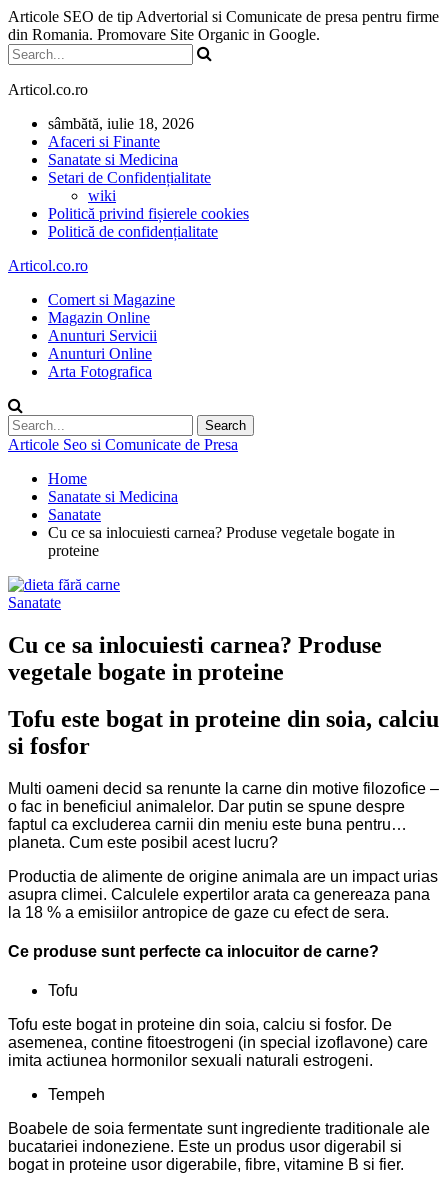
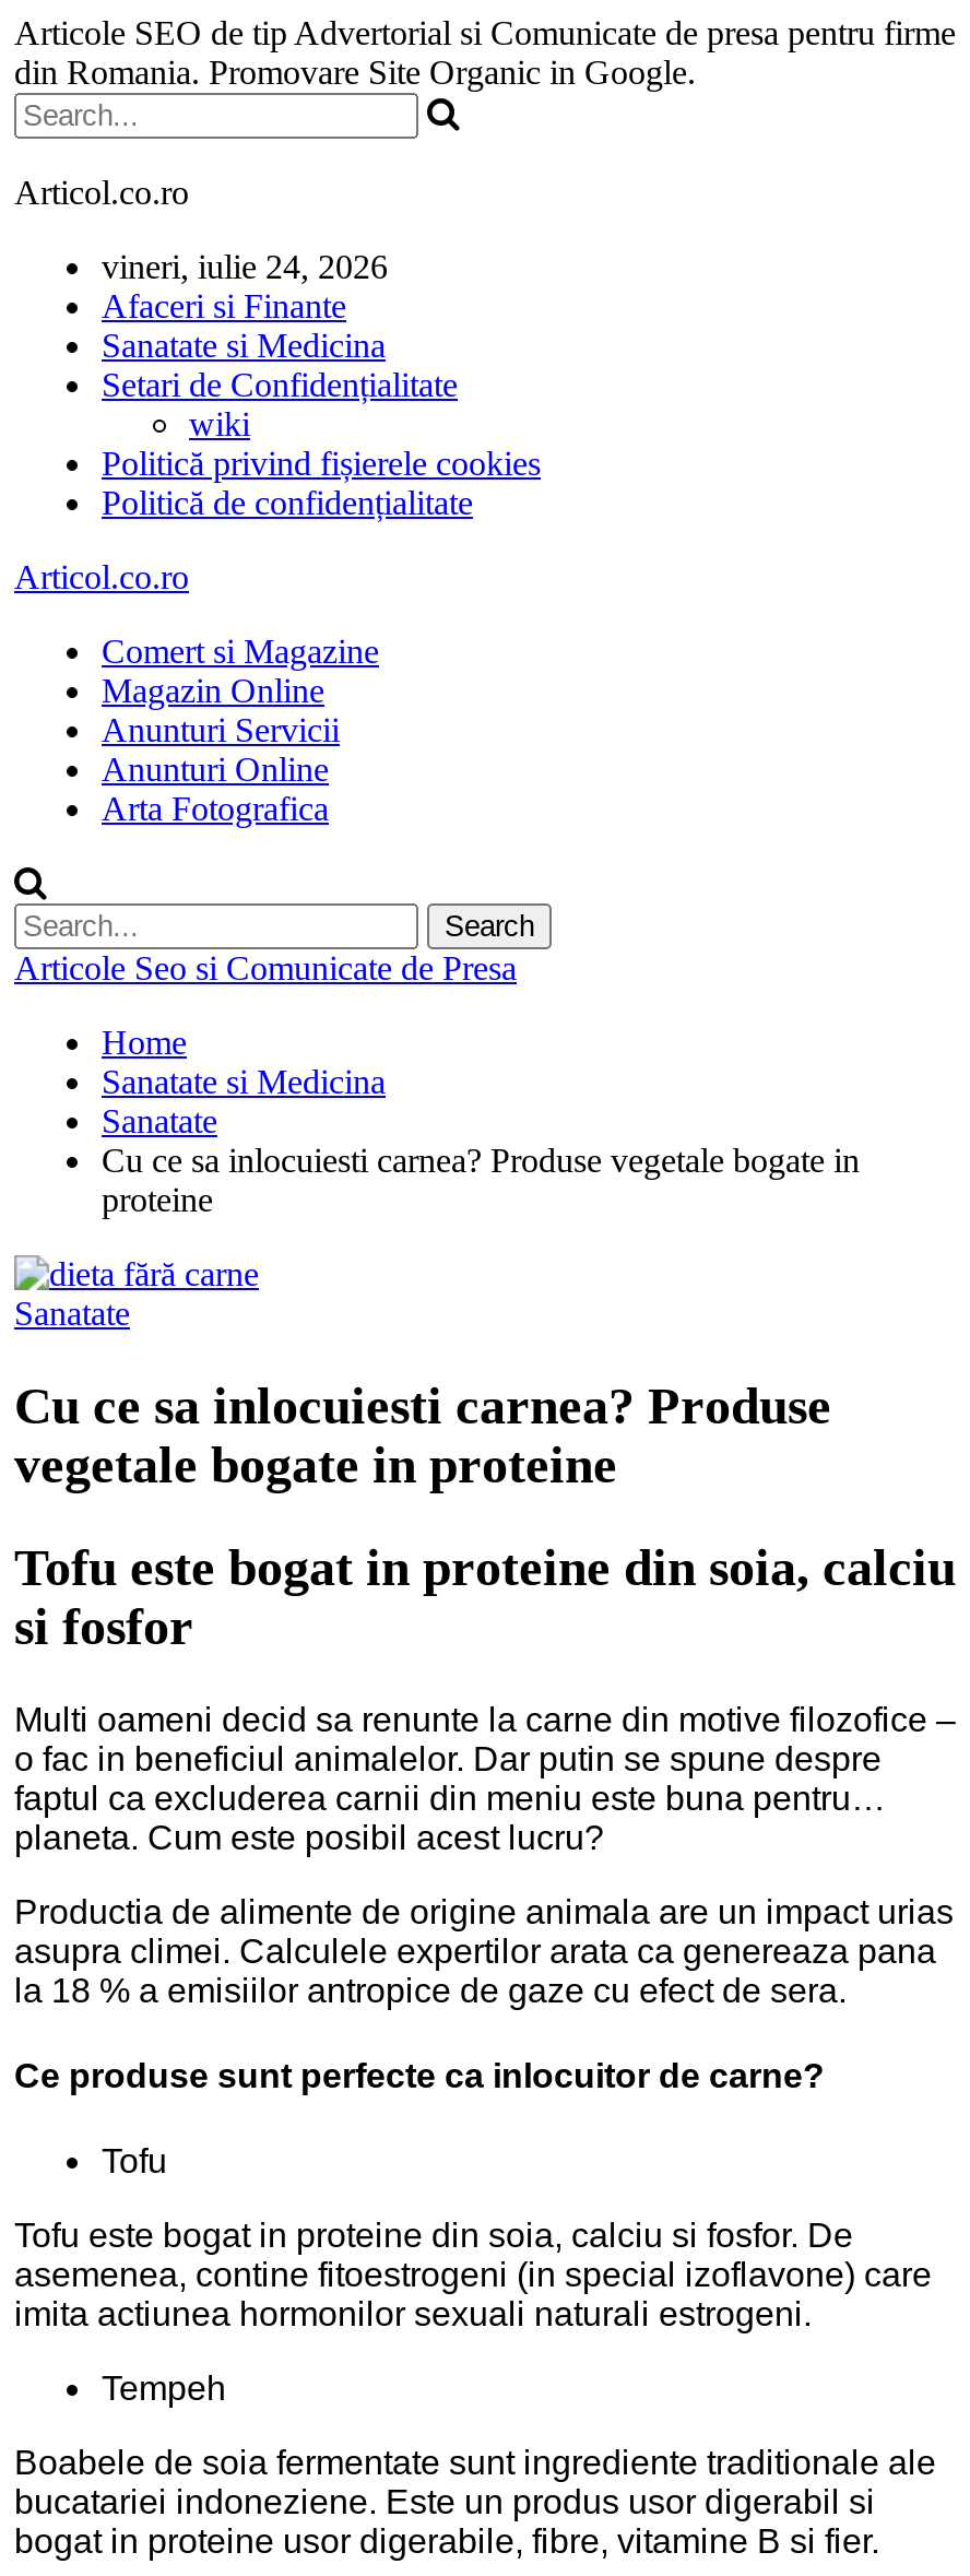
- sâmbătă, iulie 18, 2026
+ vineri, iulie 24, 2026
